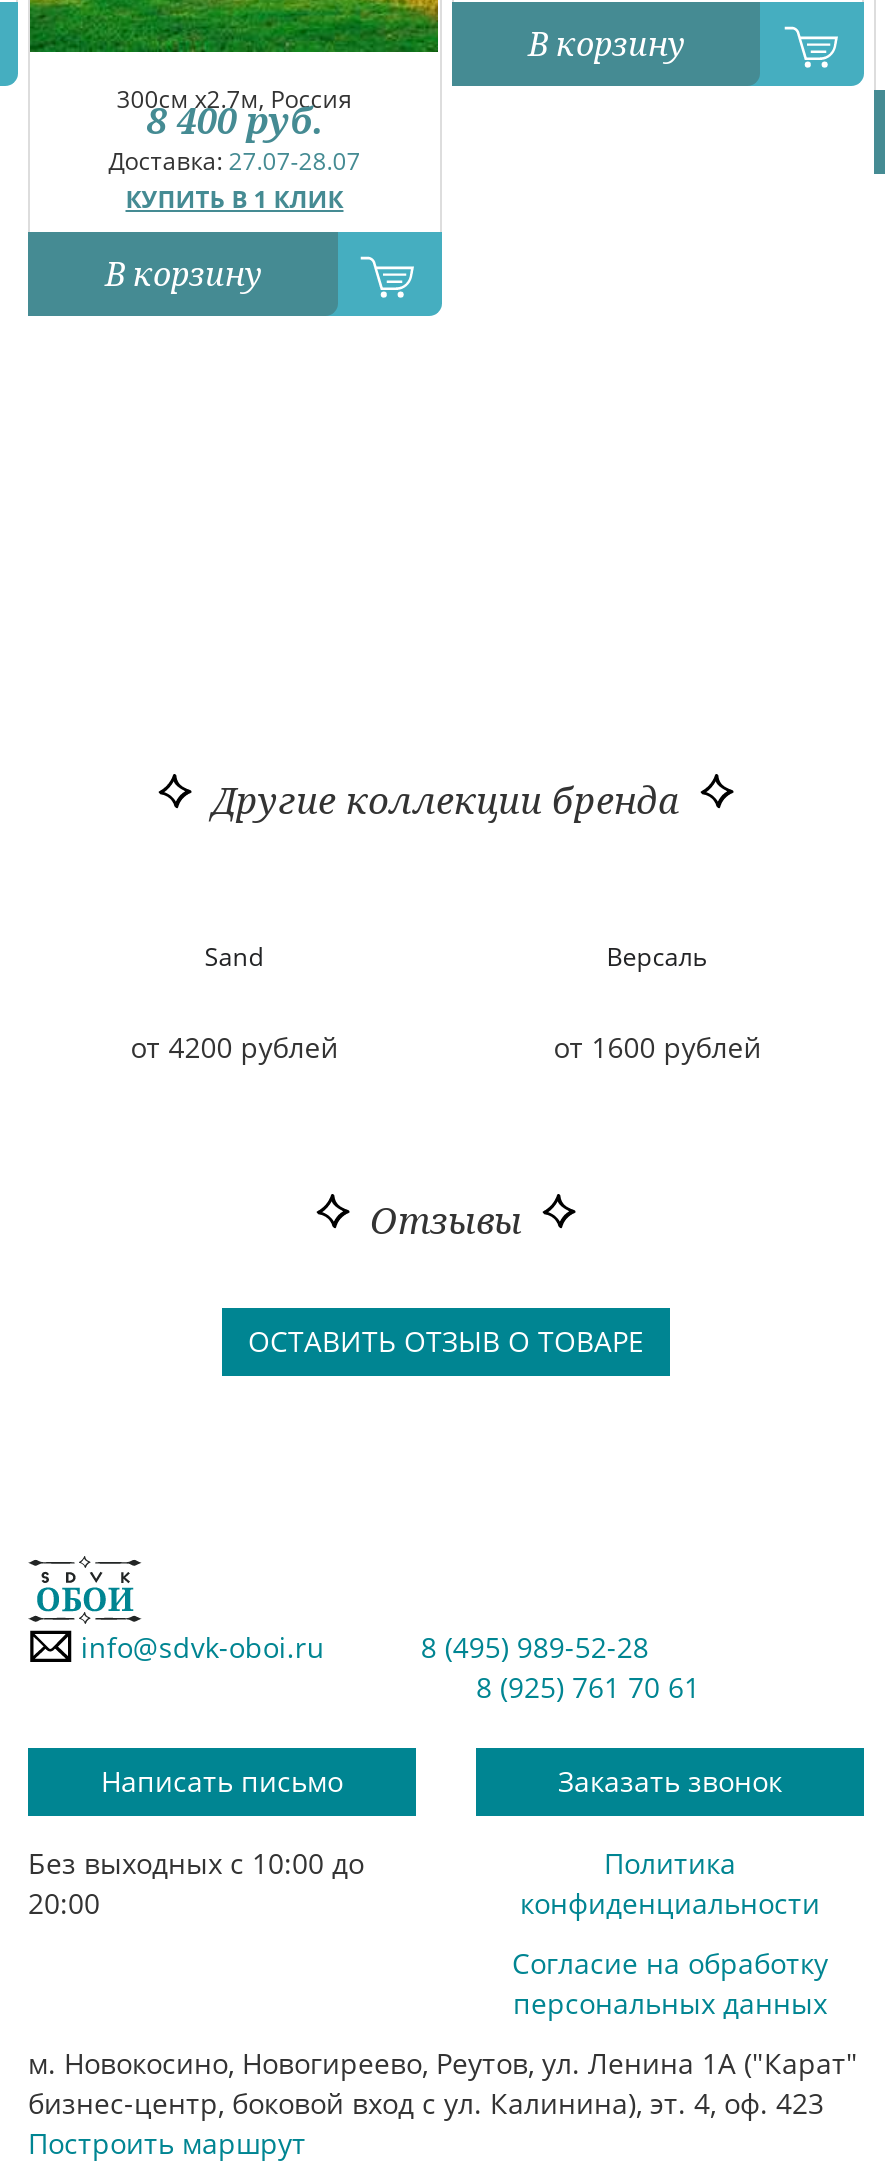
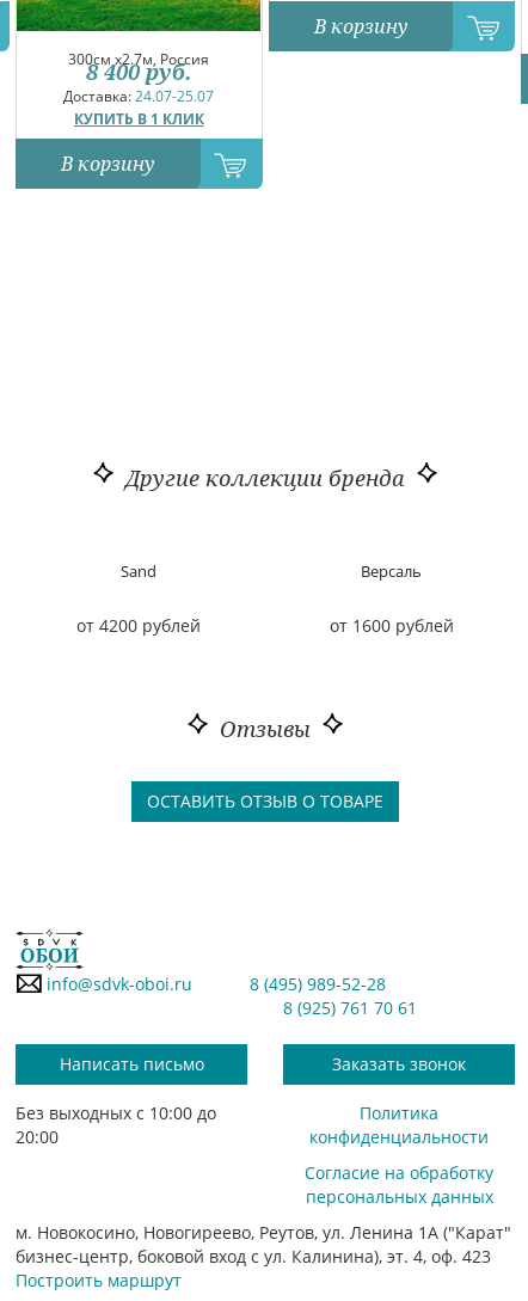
- Доставка: 27.07-28.07
+ Доставка: 24.07-25.07
